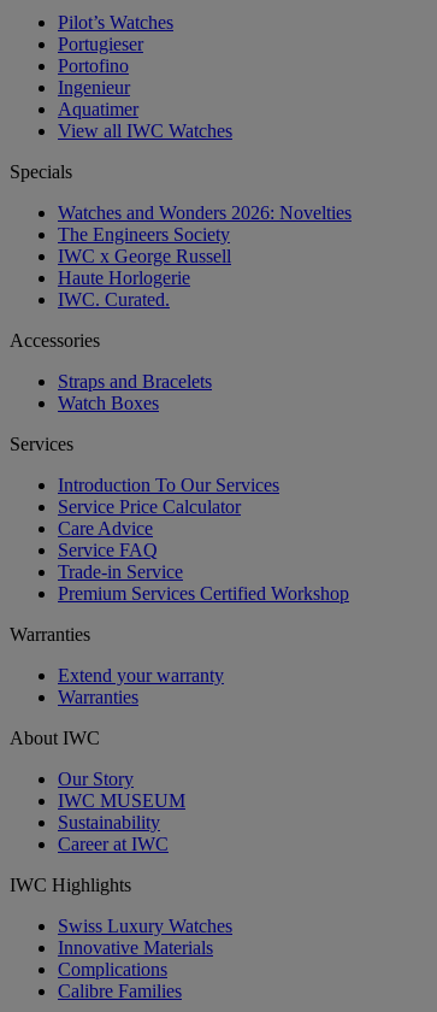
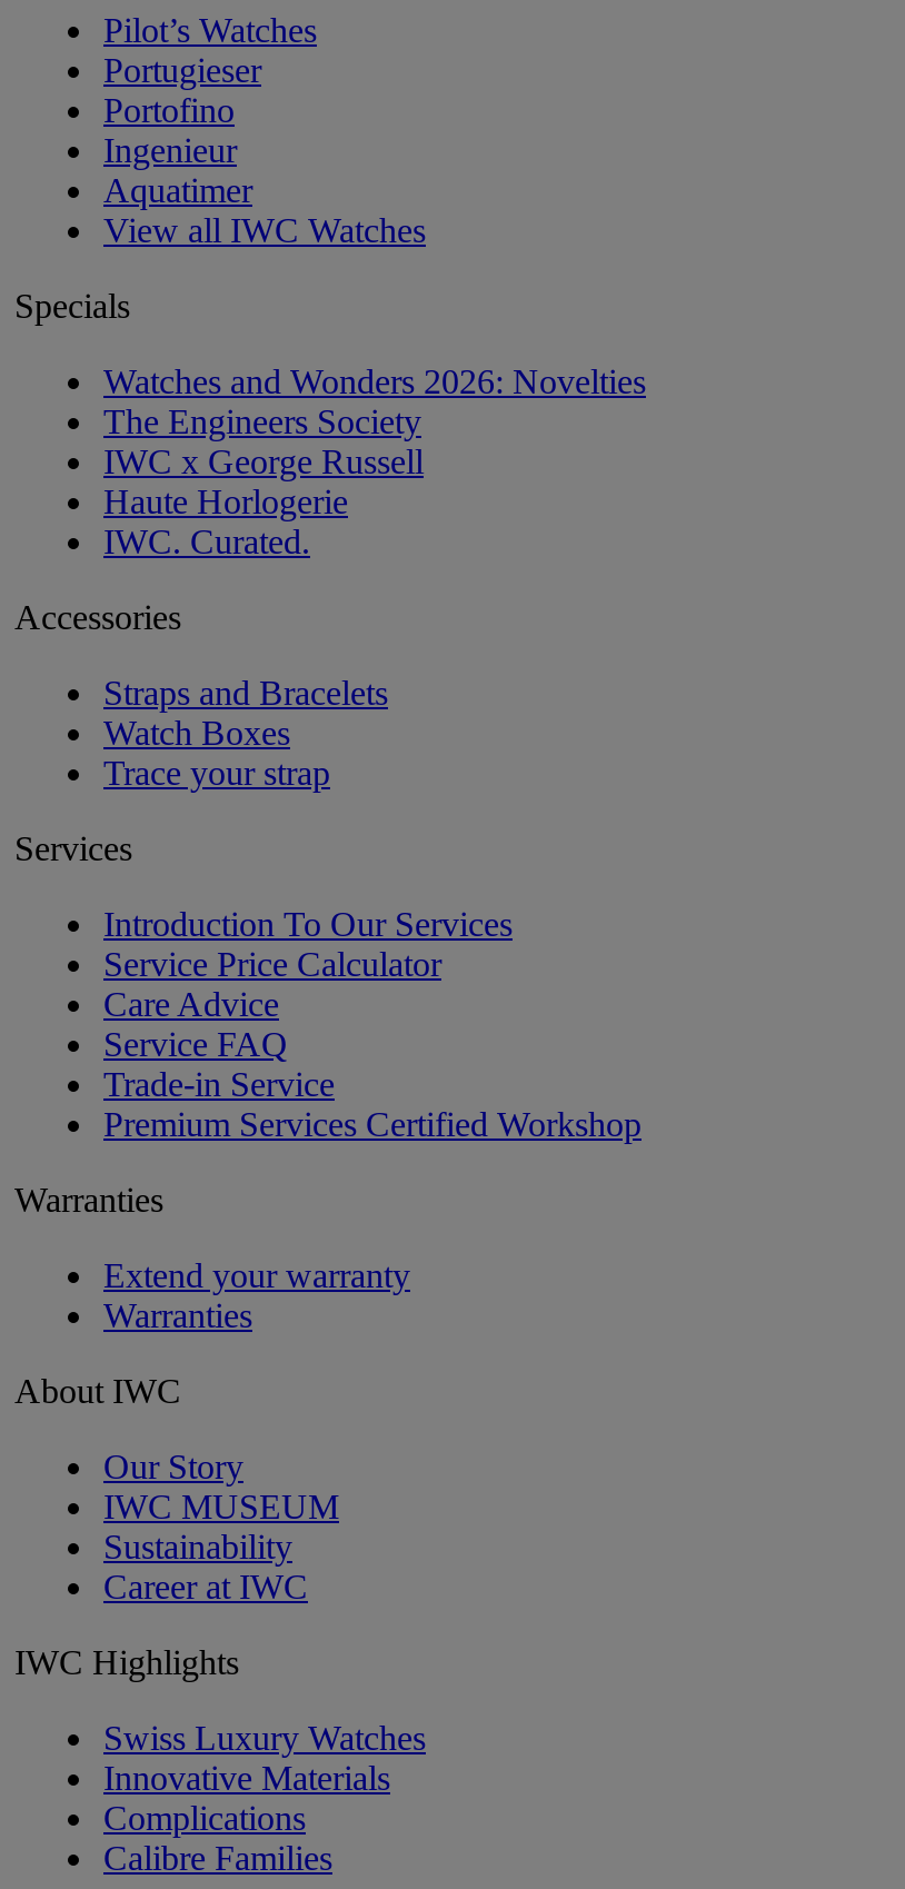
+ Trace your strap
